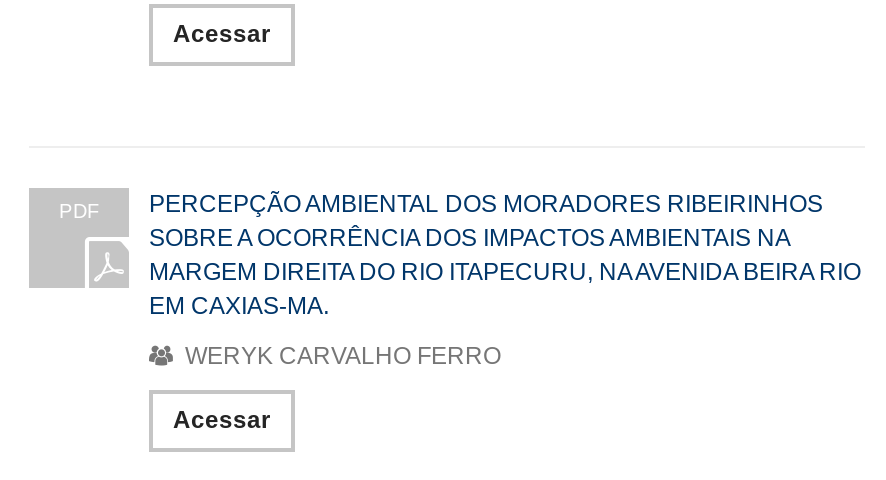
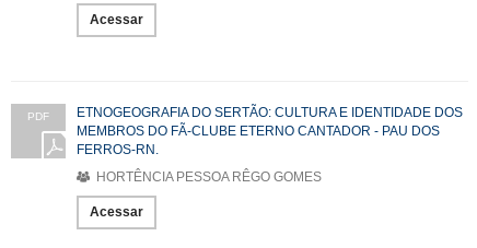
- PERCEPÇÃO AMBIENTAL DOS MORADORES RIBEIRINHOS
- SOBRE A OCORRÊNCIA DOS IMPACTOS AMBIENTAIS NA
- MARGEM DIREITA DO RIO ITAPECURU, NA AVENIDA BEIRA RIO
- EM CAXIAS-MA.
+ ETNOGEOGRAFIA DO SERTÃO: CULTURA E IDENTIDADE DOS
+ MEMBROS DO FÃ-CLUBE ETERNO CANTADOR - PAU DOS
+ FERROS-RN.

- WERYK CARVALHO FERRO
+ HORTÊNCIA PESSOA RÊGO GOMES
